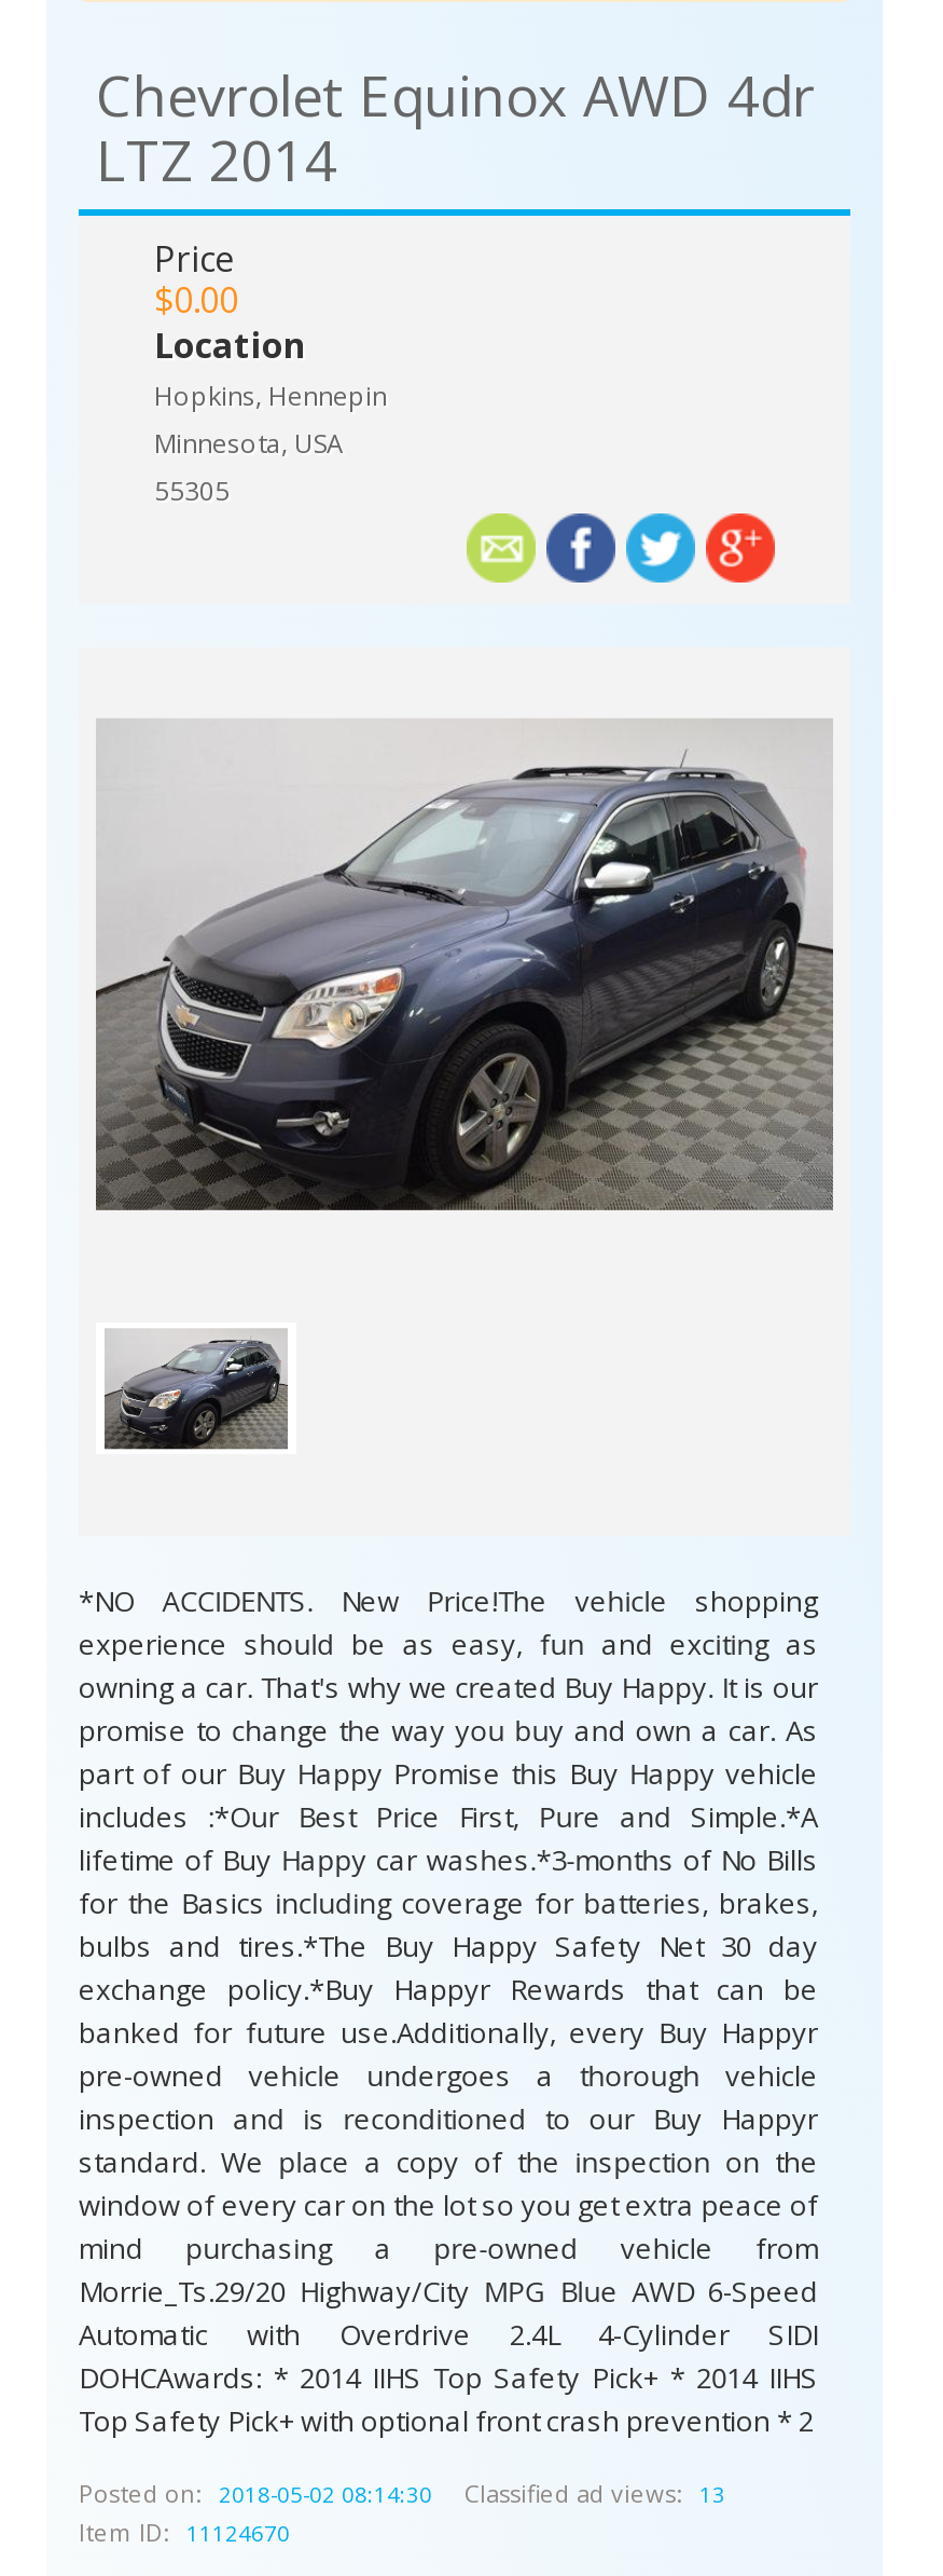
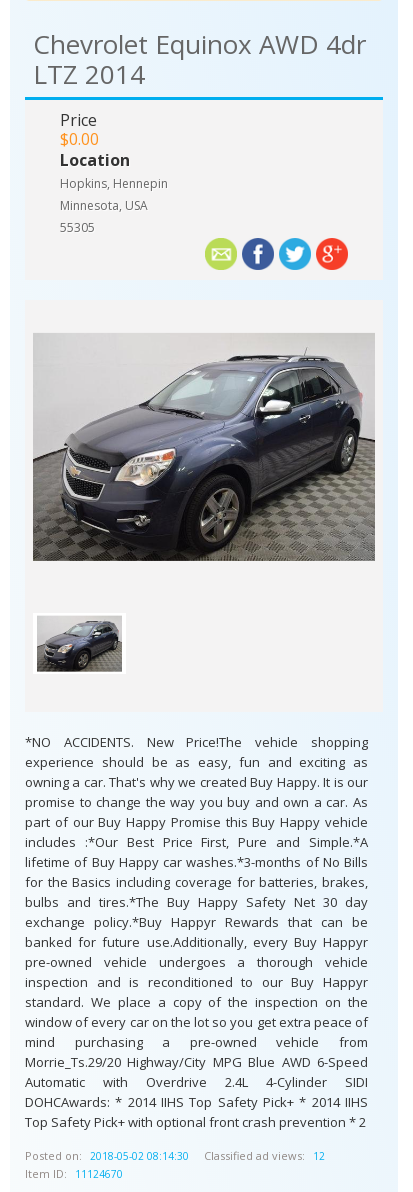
- Classified ad views: 13
+ Classified ad views: 12
